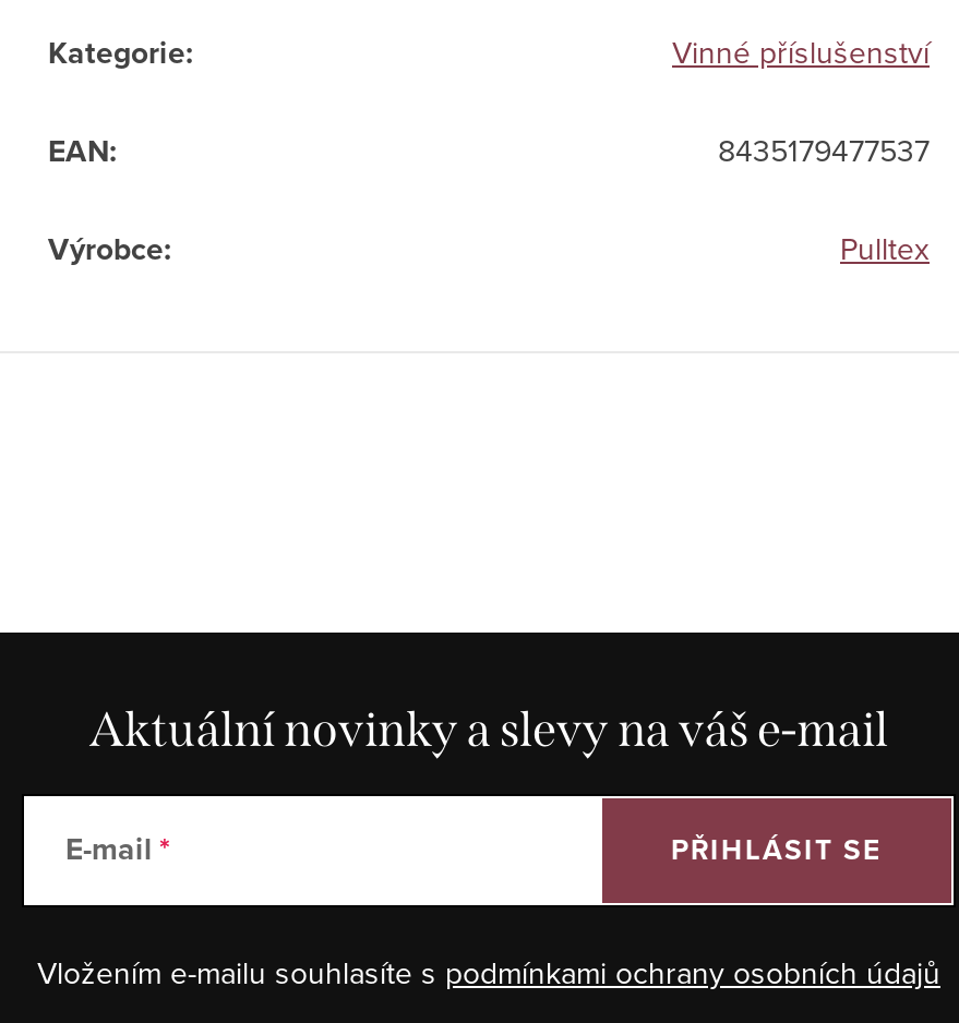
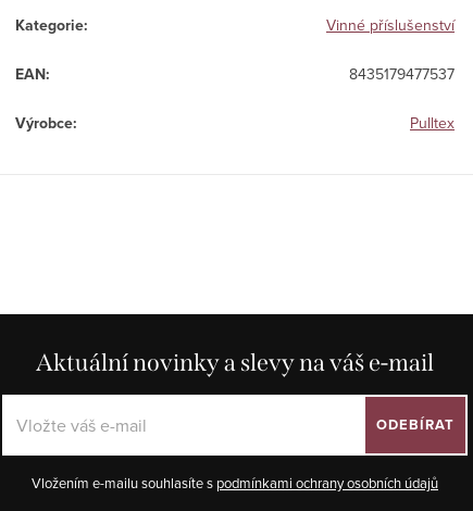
- E-mail

- PŘIHLÁSIT SE
+ ODEBÍRAT
